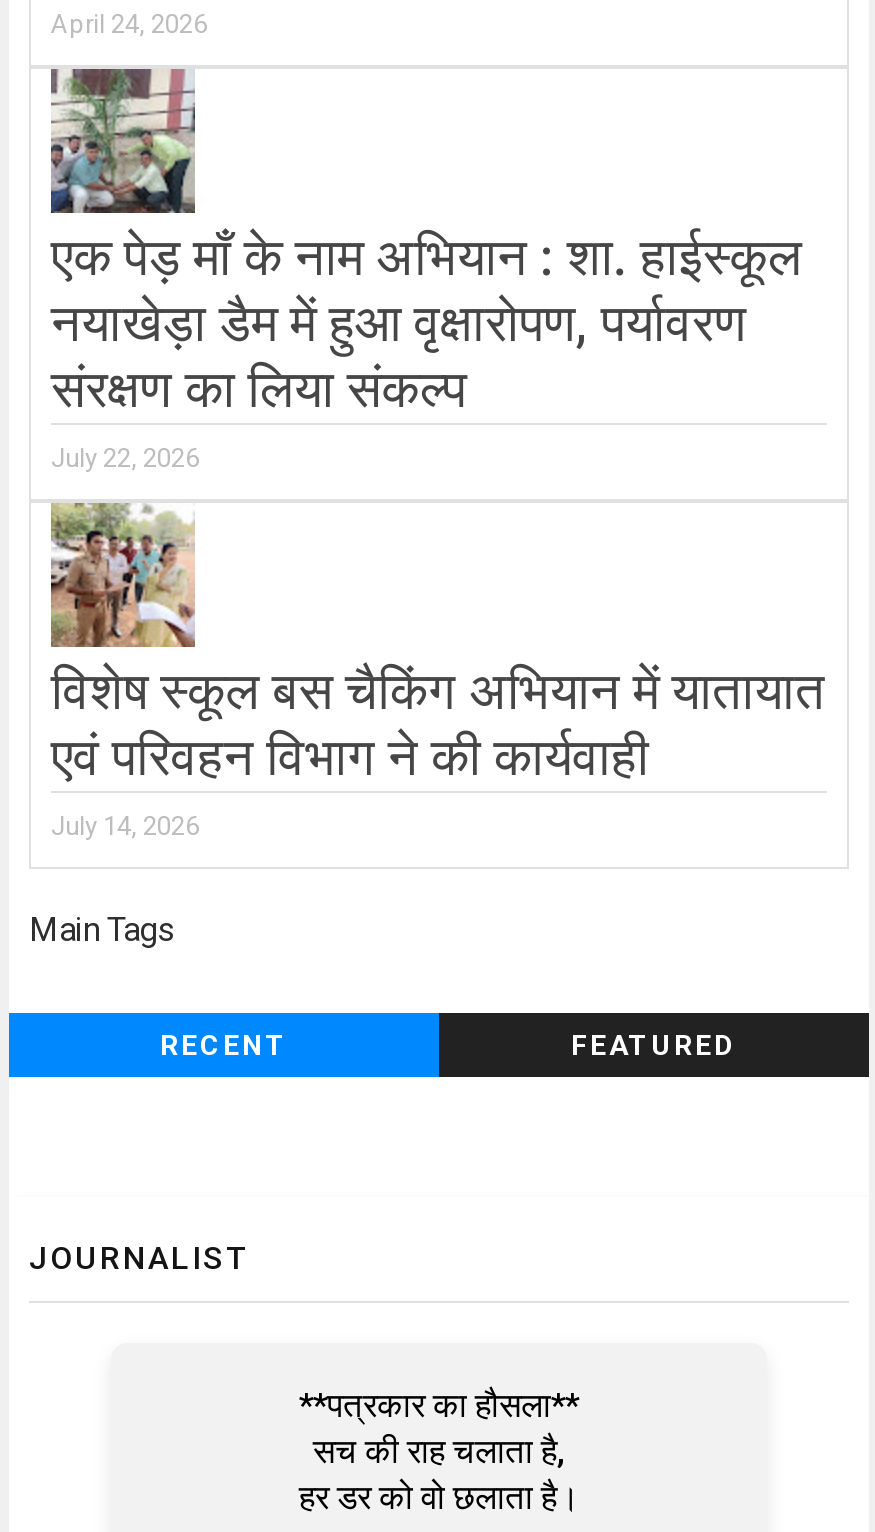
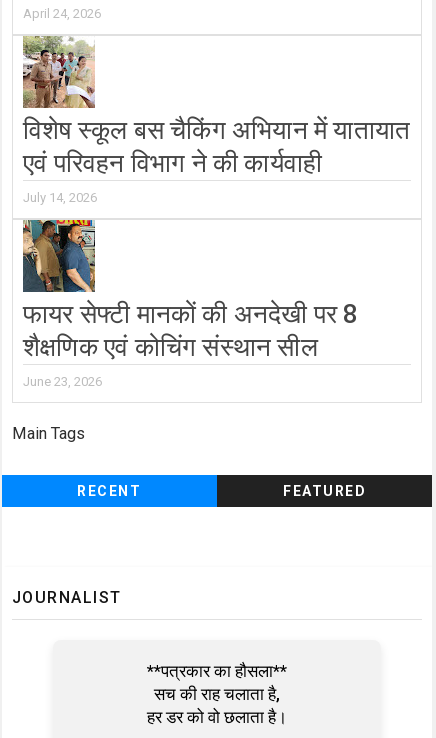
- [image]
- एक पेड़ माँ के नाम अभियान : शा. हाईस्कूल
- नयाखेड़ा डैम में हुआ वृक्षारोपण, पर्यावरण
- संरक्षण का लिया संकल्प
- July 22, 2026

moved up: [image] | विशेष स्कूल बस चैकिंग अभियान में यातायात | एवं परिवहन विभाग ने की कार्यवाही | July 14, 2026

+ [image]
+ फायर सेफ्टी मानकों की अनदेखी पर 8
+ शैक्षणिक एवं कोचिंग संस्थान सील
+ June 23, 2026
